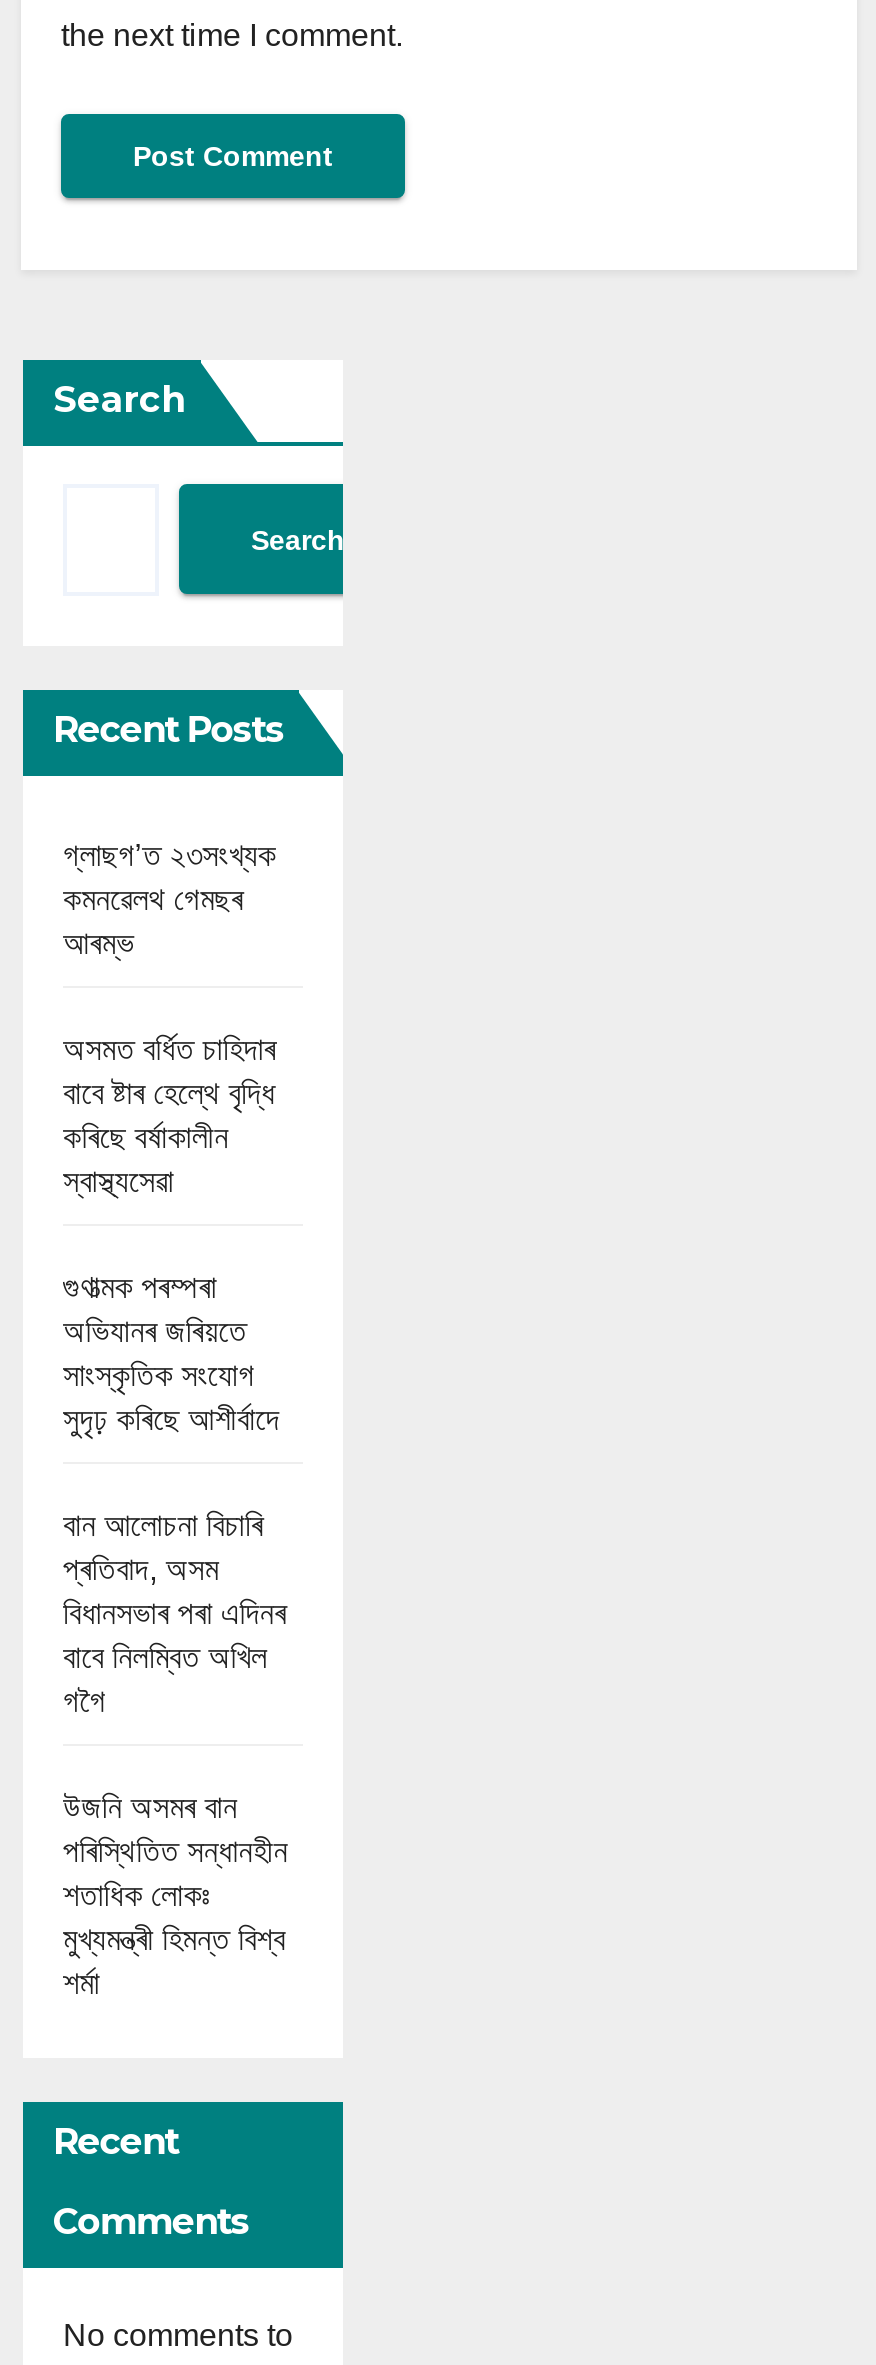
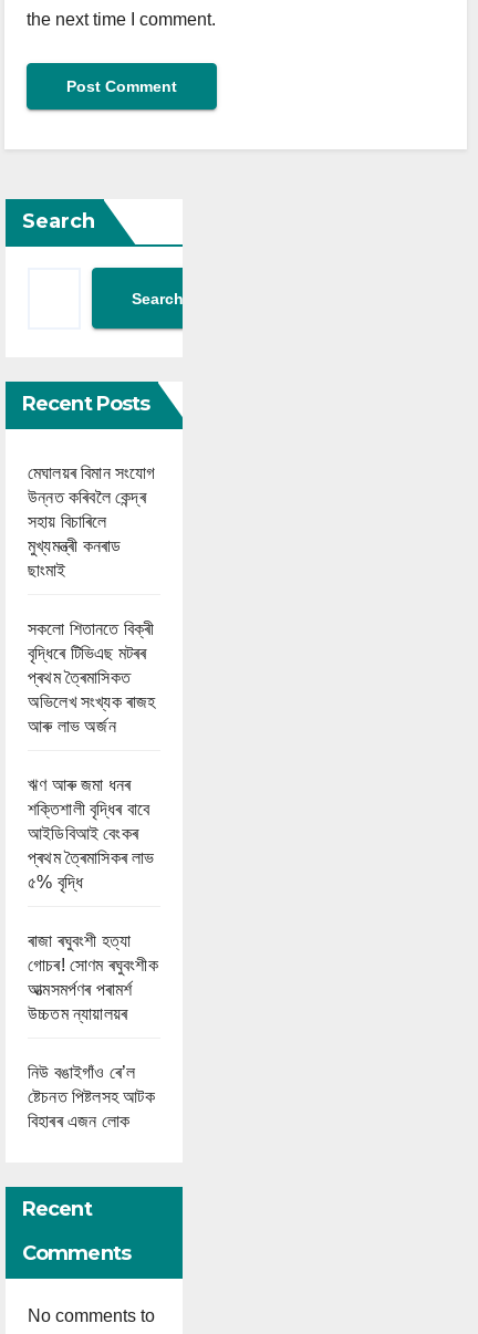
- গ্লাছগ’ত ২৩সংখ্যক
- কমনৱেলথ গেমছৰ
- আৰম্ভ
+ মেঘালয়ৰ বিমান সংযোগ
+ উন্নত কৰিবলৈ কেন্দ্ৰ
+ সহায় বিচাৰিলে
+ মুখ্যমন্ত্ৰী কনৰাড
+ ছাংমাই

- অসমত বৰ্ধিত চাহিদাৰ
- বাবে ষ্টাৰ হেল্থে বৃদ্ধি
- কৰিছে বৰ্ষাকালীন
- স্বাস্থ্যসেৱা
+ সকলো শিতানতে বিক্ৰী
+ বৃদ্ধিৰে টিভিএছ মটৰৰ
+ প্ৰথম ত্ৰৈমাসিকত
+ অভিলেখ সংখ্যক ৰাজহ
+ আৰু লাভ অৰ্জন

- গুণাত্মক পৰম্পৰা
- অভিযানৰ জৰিয়তে
- সাংস্কৃতিক সংযোগ
- সুদৃঢ় কৰিছে আশীৰ্বাদে
+ ঋণ আৰু জমা ধনৰ
+ শক্তিশালী বৃদ্ধিৰ বাবে
+ আইডিবিআই বেংকৰ
+ প্ৰথম ত্ৰৈমাসিকৰ লাভ
+ ৫% বৃদ্ধি

- বান আলোচনা বিচাৰি
- প্ৰতিবাদ, অসম
- বিধানসভাৰ পৰা এদিনৰ
- বাবে নিলম্বিত অখিল
- গগৈ
+ ৰাজা ৰঘুবংশী হত্যা
+ গোচৰ! সোণম ৰঘুবংশীক
+ আত্মসমৰ্পণৰ পৰামৰ্শ
+ উচ্চতম ন্যায়ালয়ৰ

- উজনি অসমৰ বান
- পৰিস্থিতিত সন্ধানহীন
- শতাধিক লোকঃ
- মুখ্যমন্ত্ৰী হিমন্ত বিশ্ব
- শৰ্মা
+ নিউ বঙাইগাঁও ৰে’ল
+ ষ্টেচনত পিষ্টলসহ আটক
+ বিহাৰৰ এজন লোক
